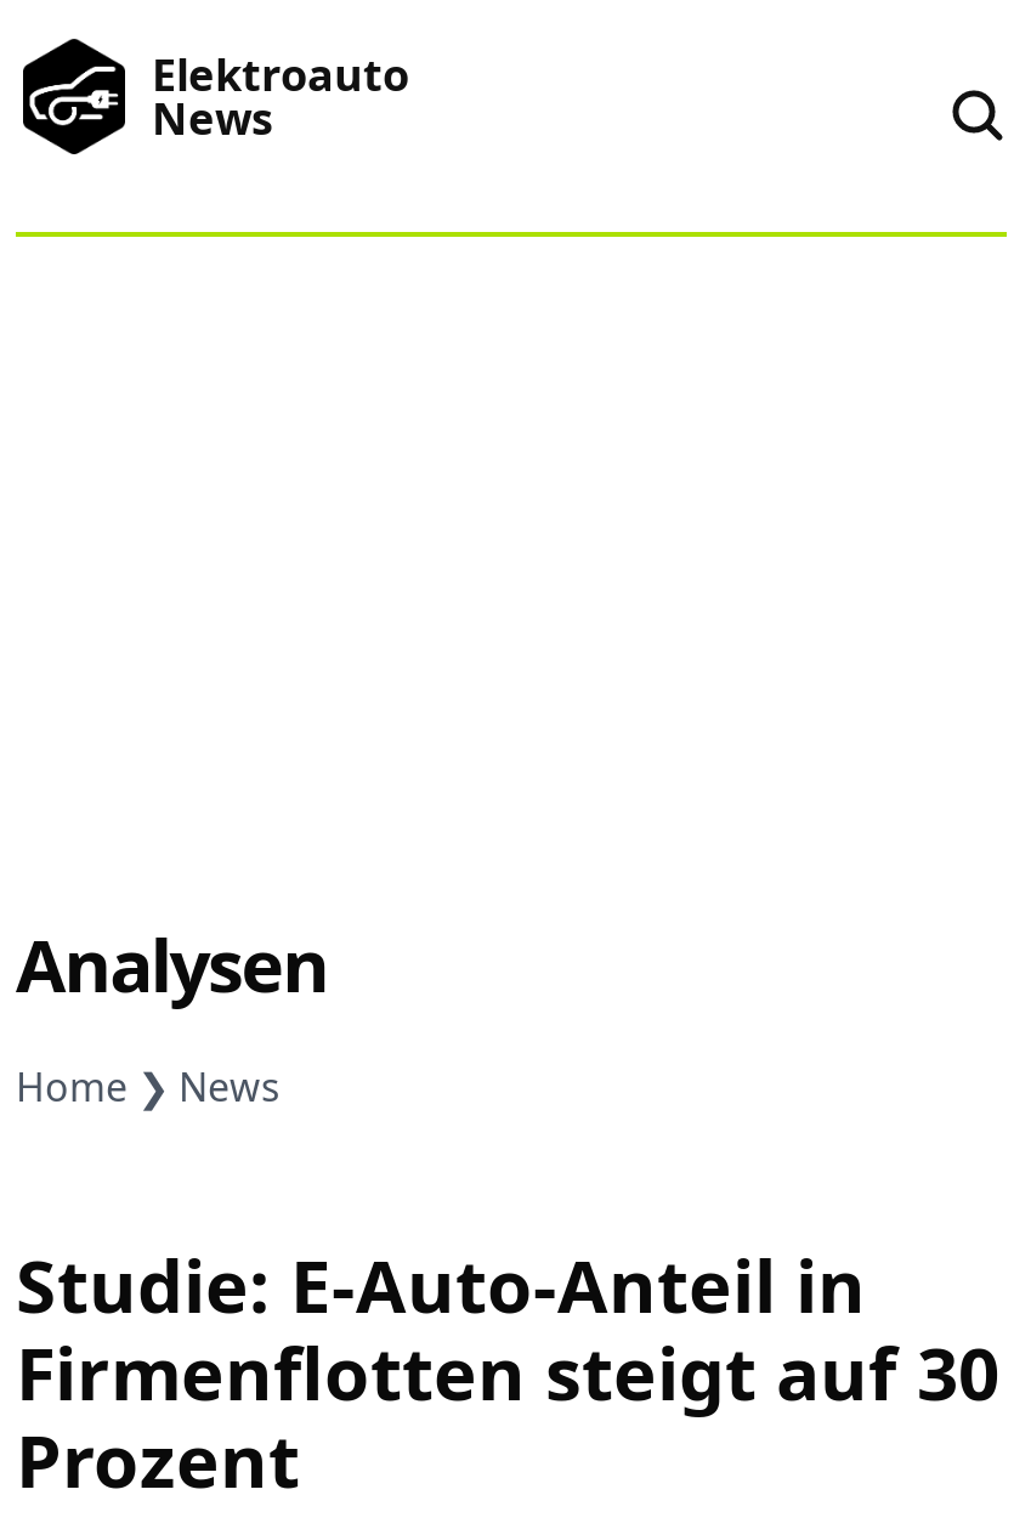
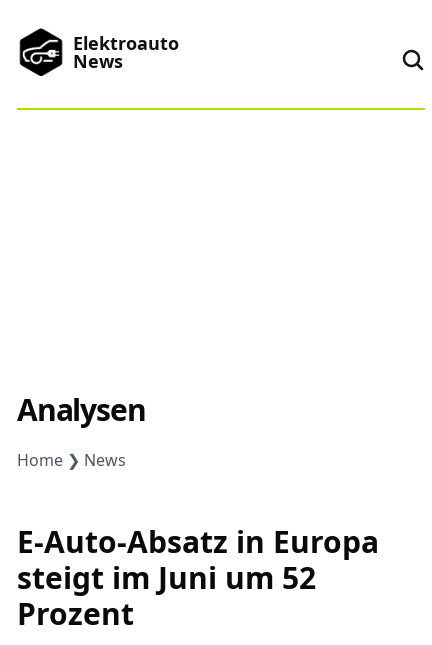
- Studie: E-Auto-Anteil in
- Firmenflotten steigt auf 30
+ E-Auto-Absatz in Europa
+ steigt im Juni um 52
